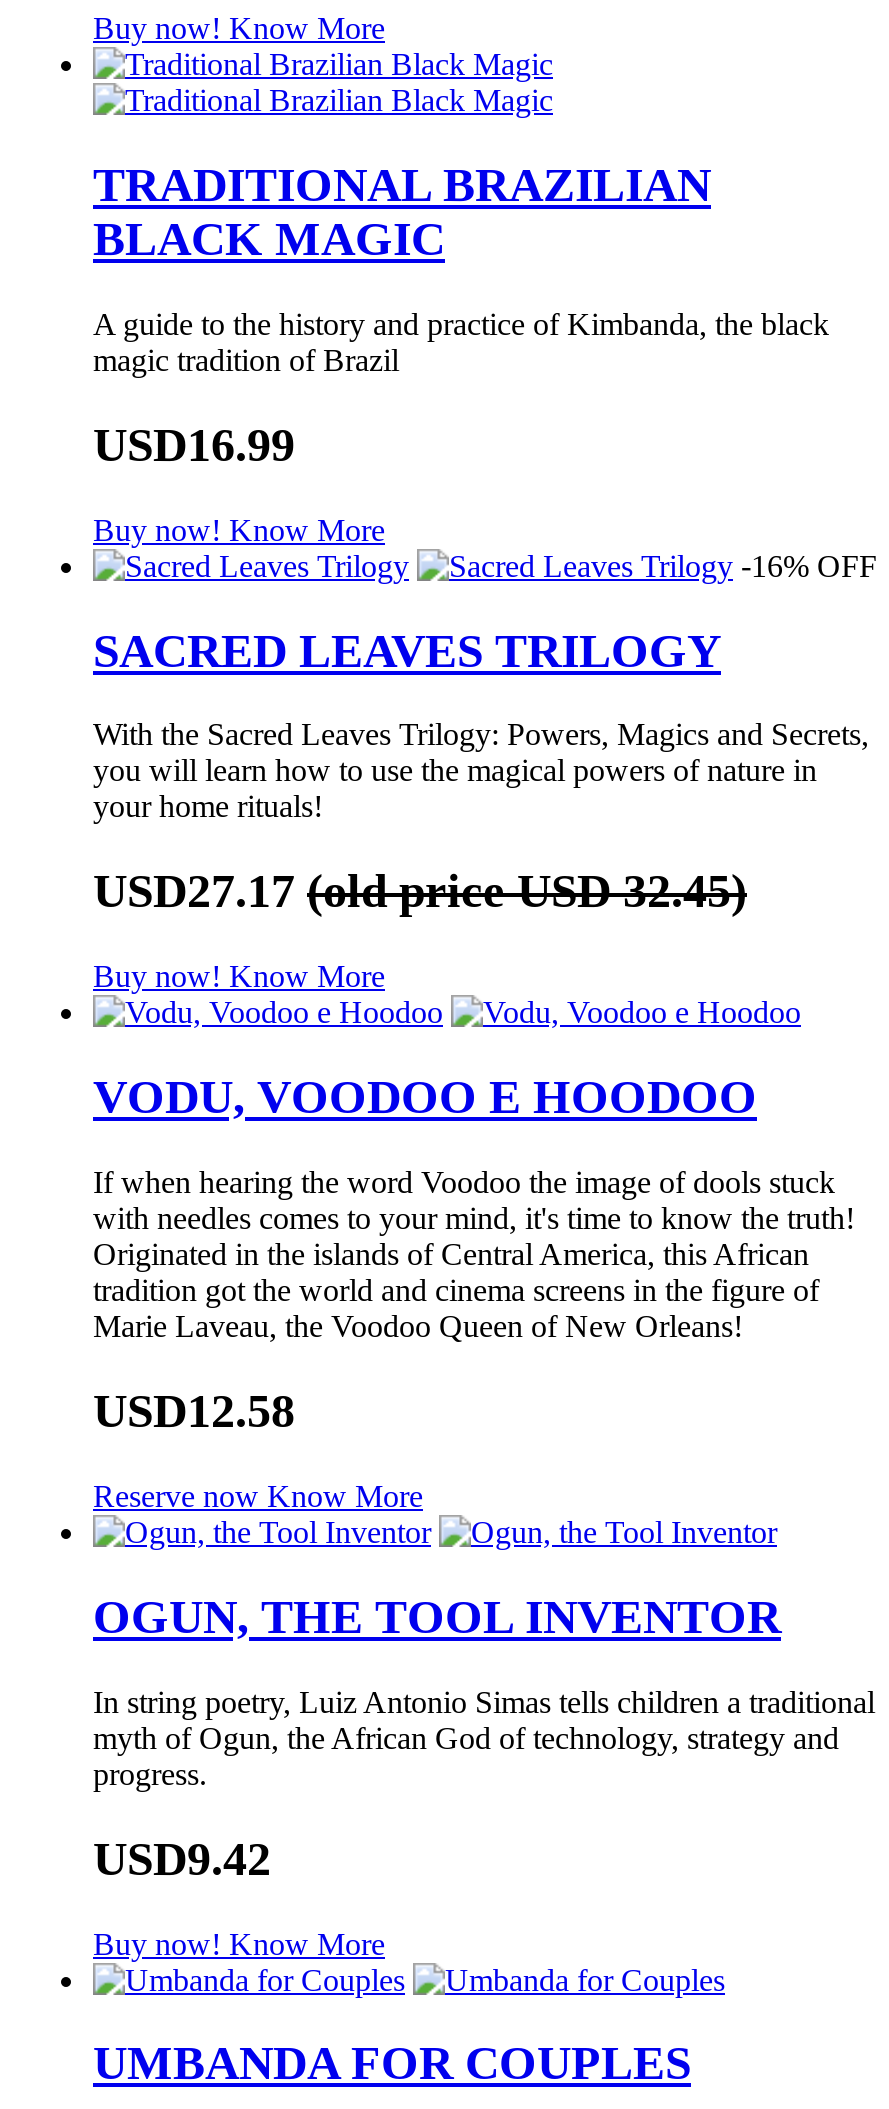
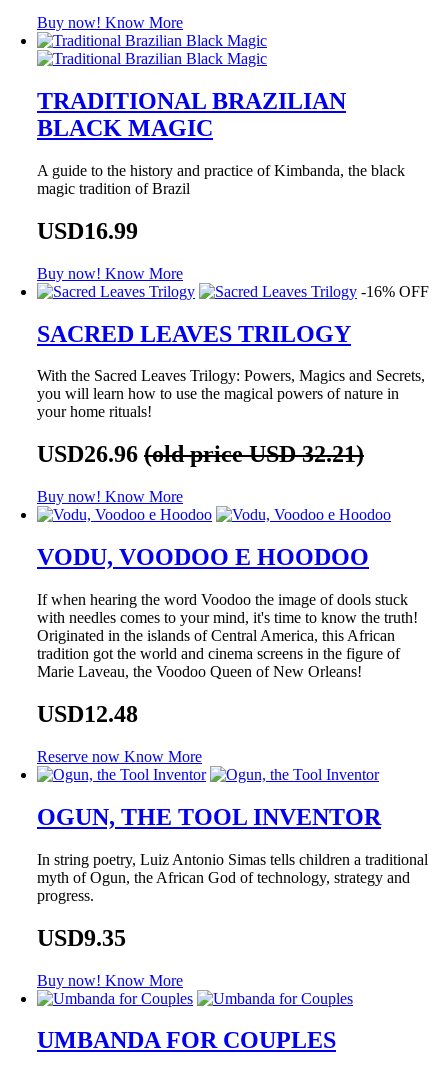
- USD27.17 (old price USD 32.45)
+ USD26.96 (old price USD 32.21)

- USD12.58
+ USD12.48

- USD9.42
+ USD9.35
